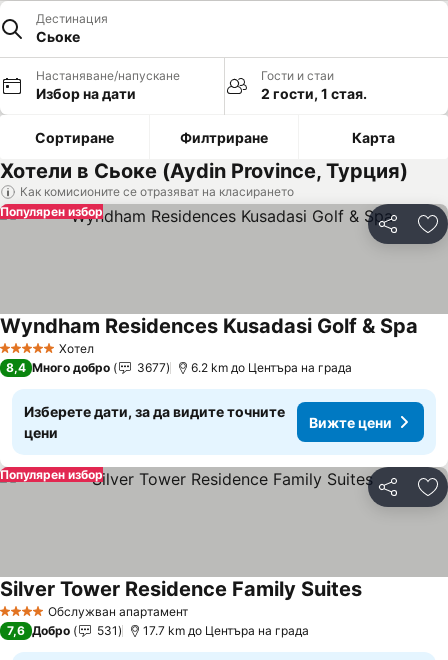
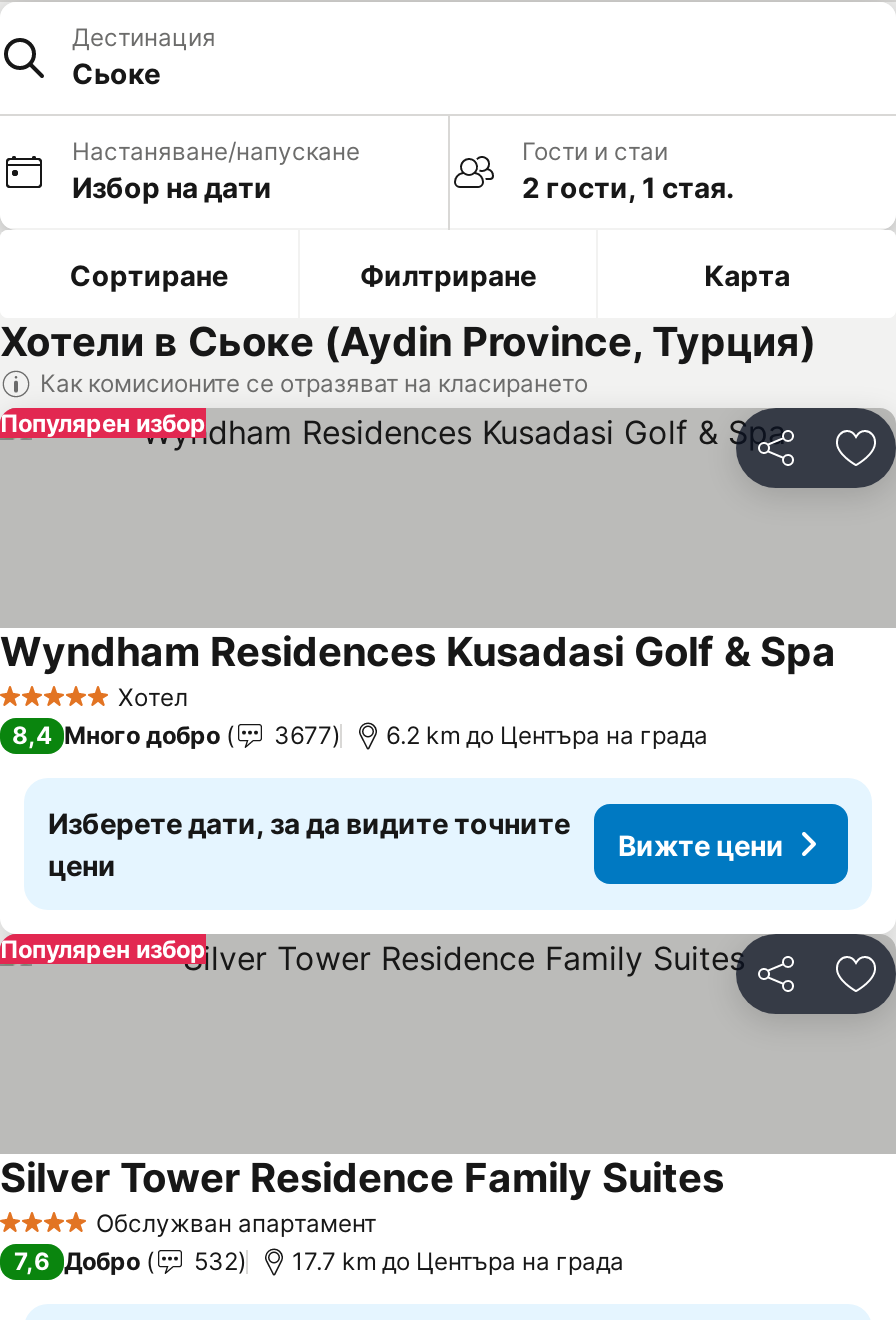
- 531
+ 532
